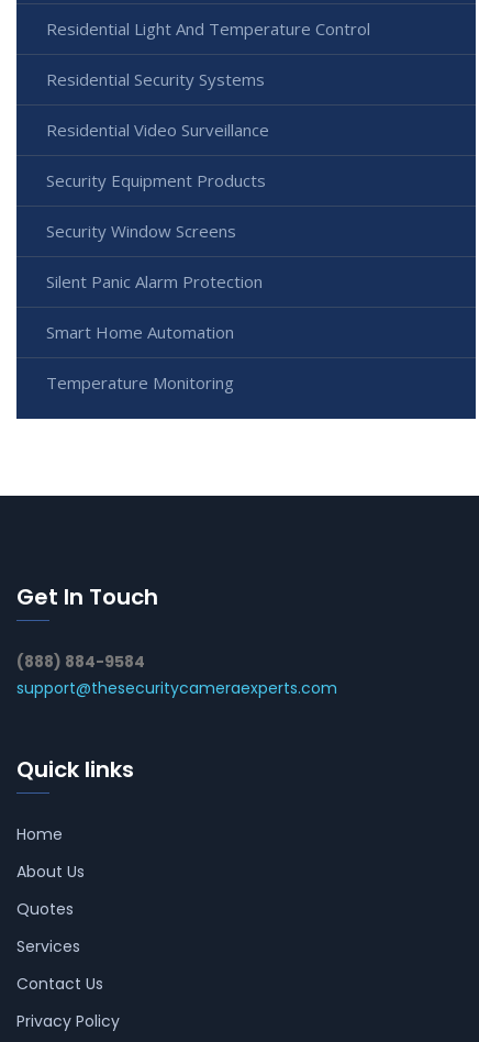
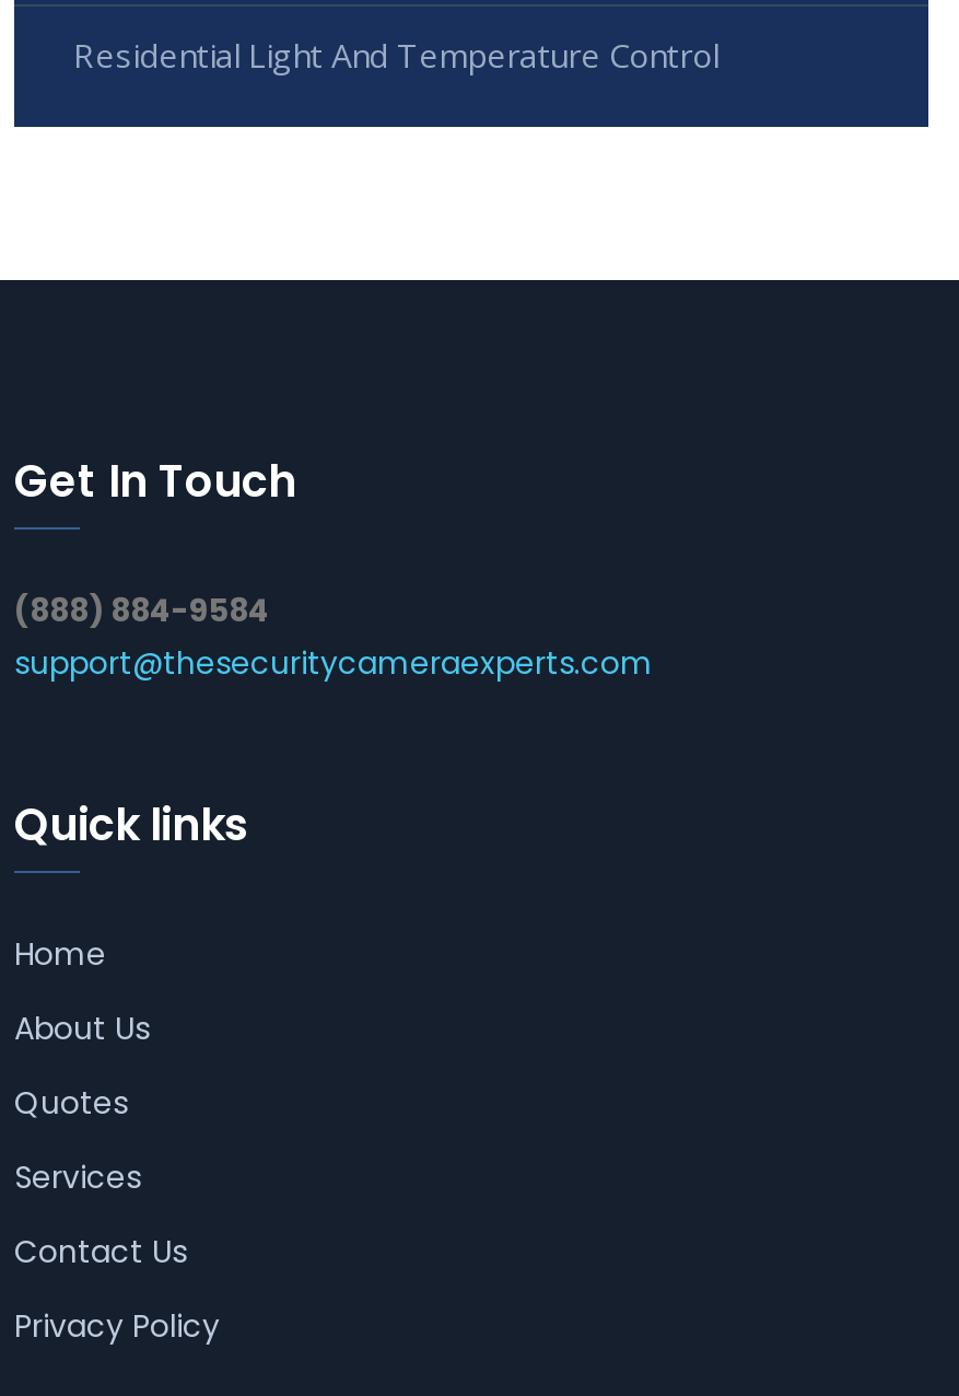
- Residential Security Systems
- Residential Video Surveillance
- Security Equipment Products
- Security Window Screens
- Silent Panic Alarm Protection
- Smart Home Automation
- Temperature Monitoring
